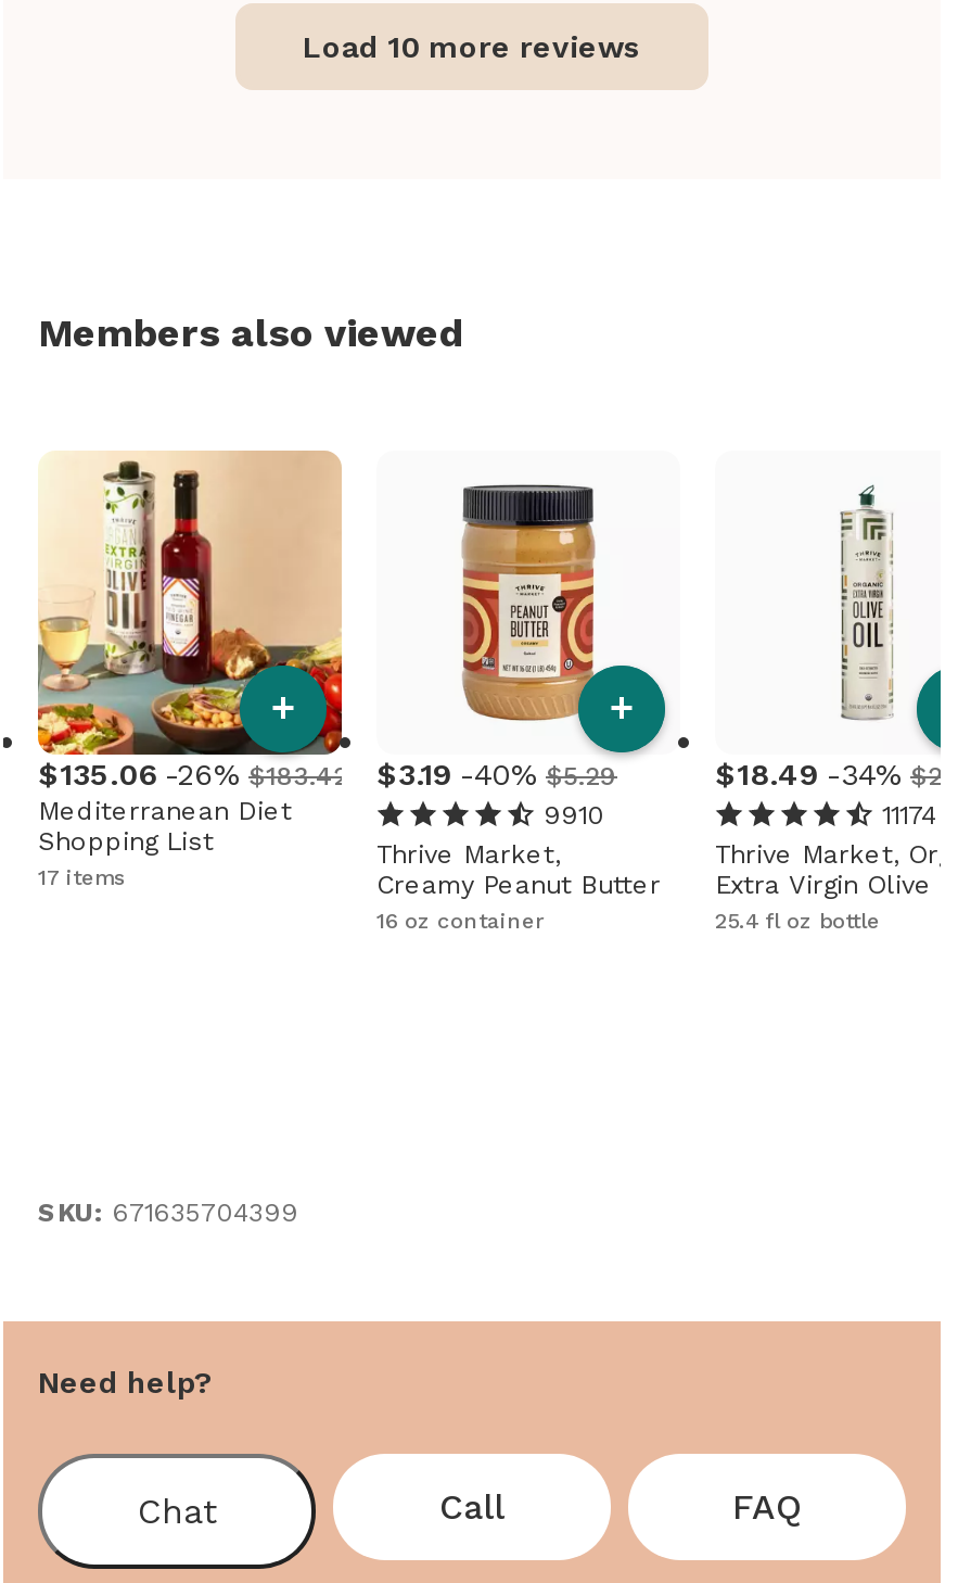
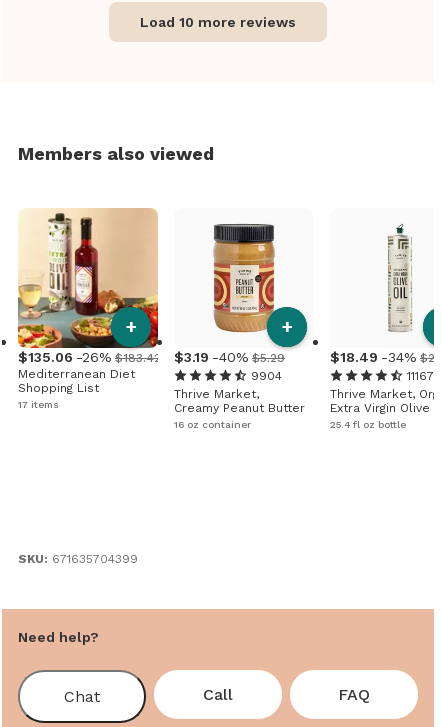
- 9910
+ 9904

- 11174
+ 11167
